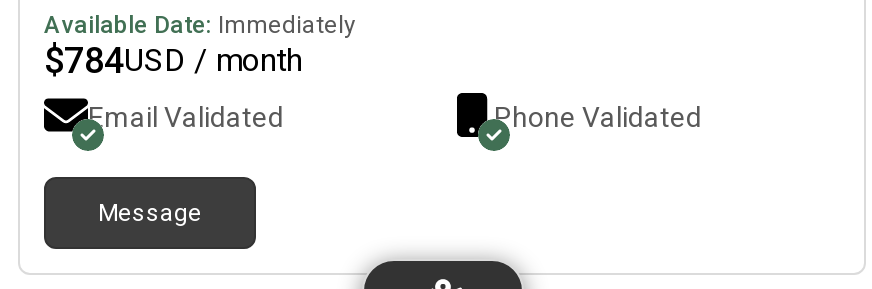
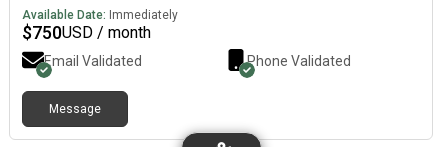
- $784USD / month
+ $750USD / month
